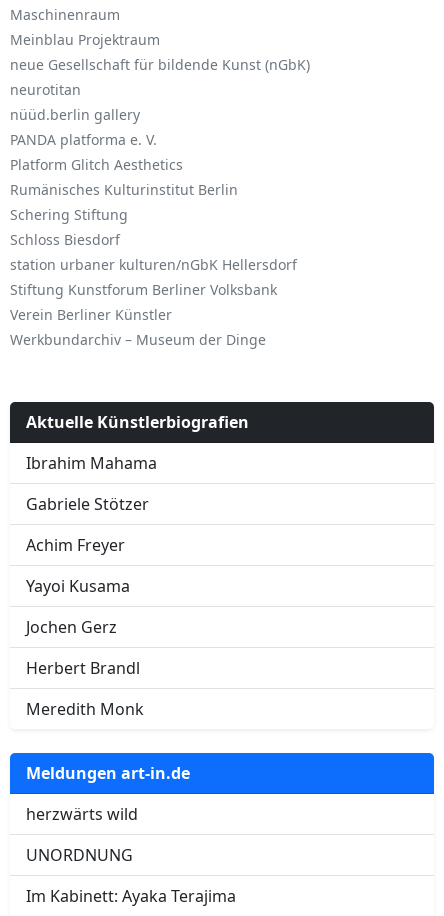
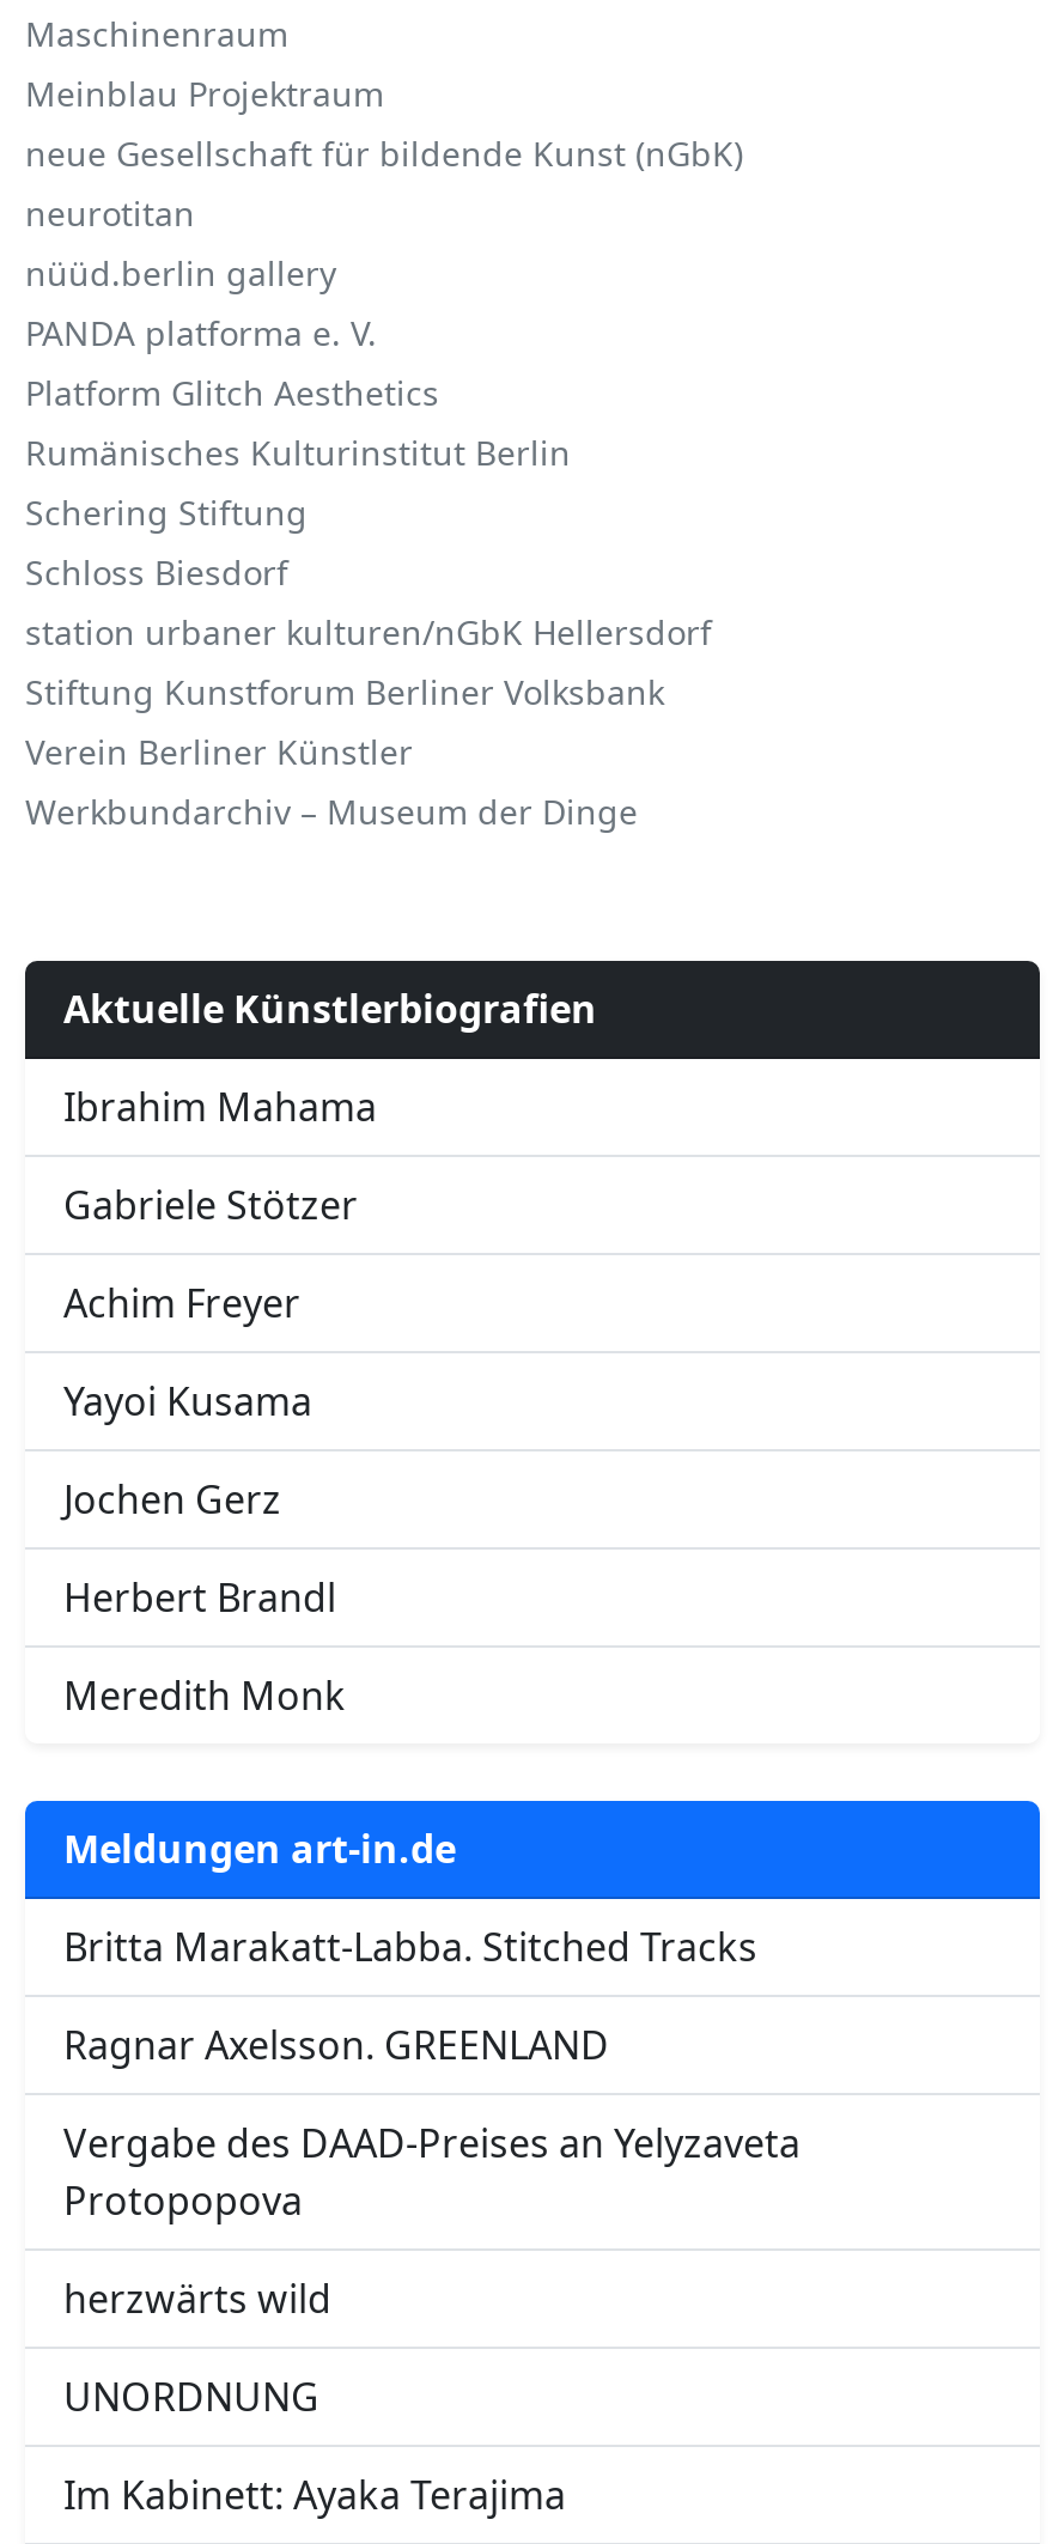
+ Britta Marakatt-Labba. Stitched Tracks
+ Ragnar Axelsson. GREENLAND
+ Vergabe des DAAD-Preises an Yelyzaveta
+ Protopopova
